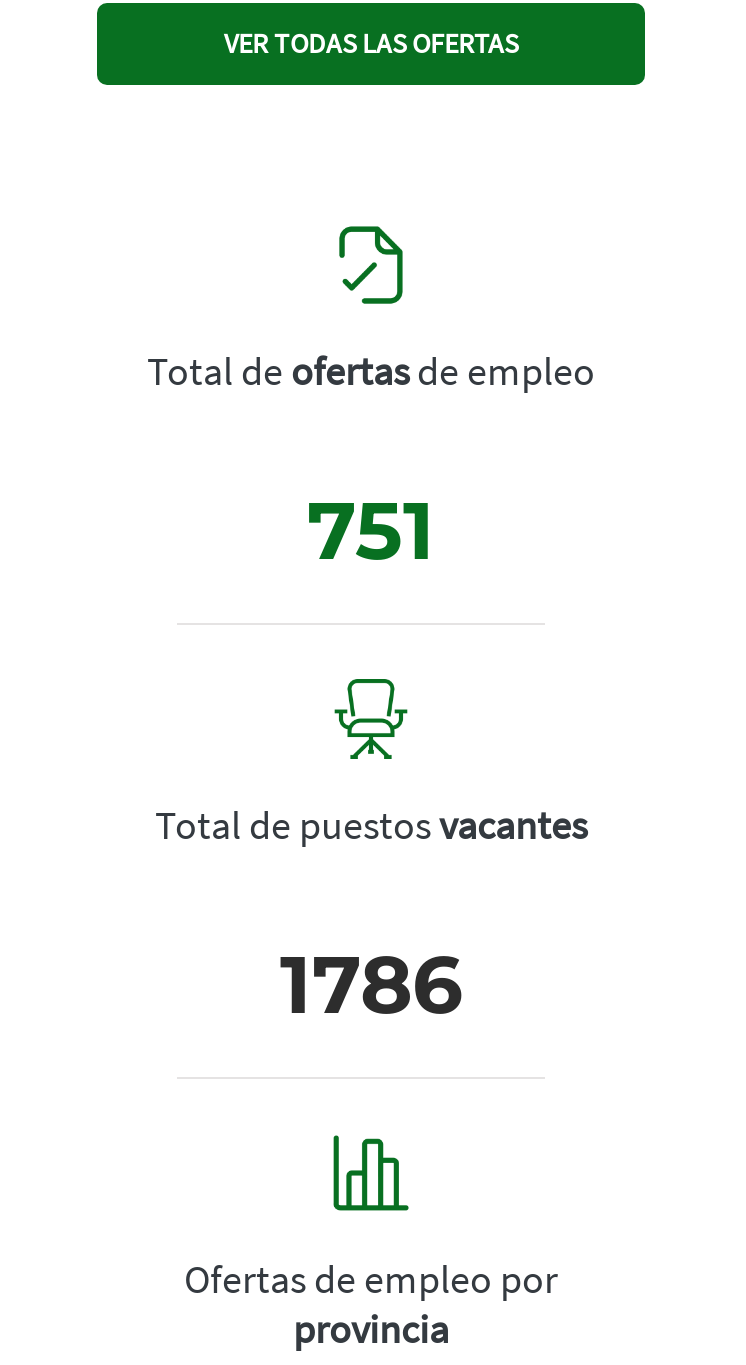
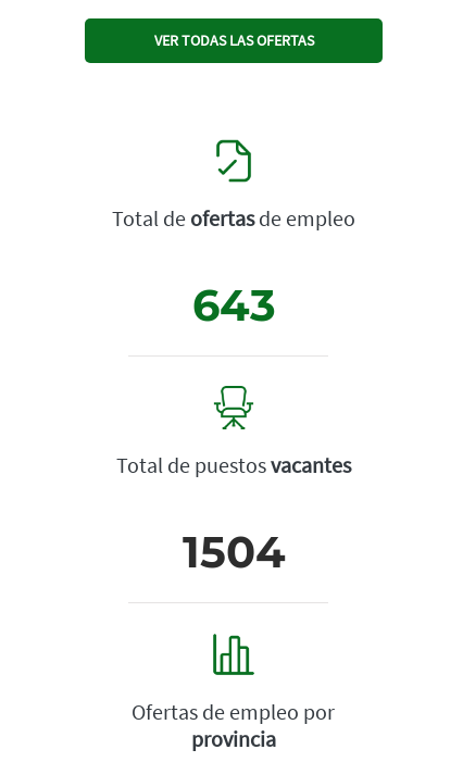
- 751
+ 643

- 1786
+ 1504
